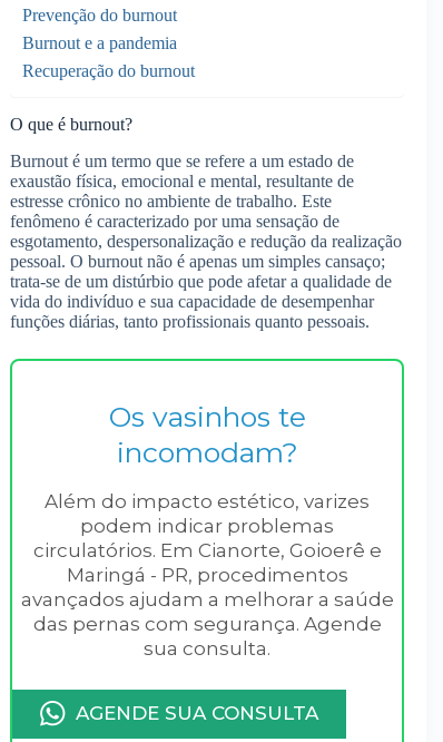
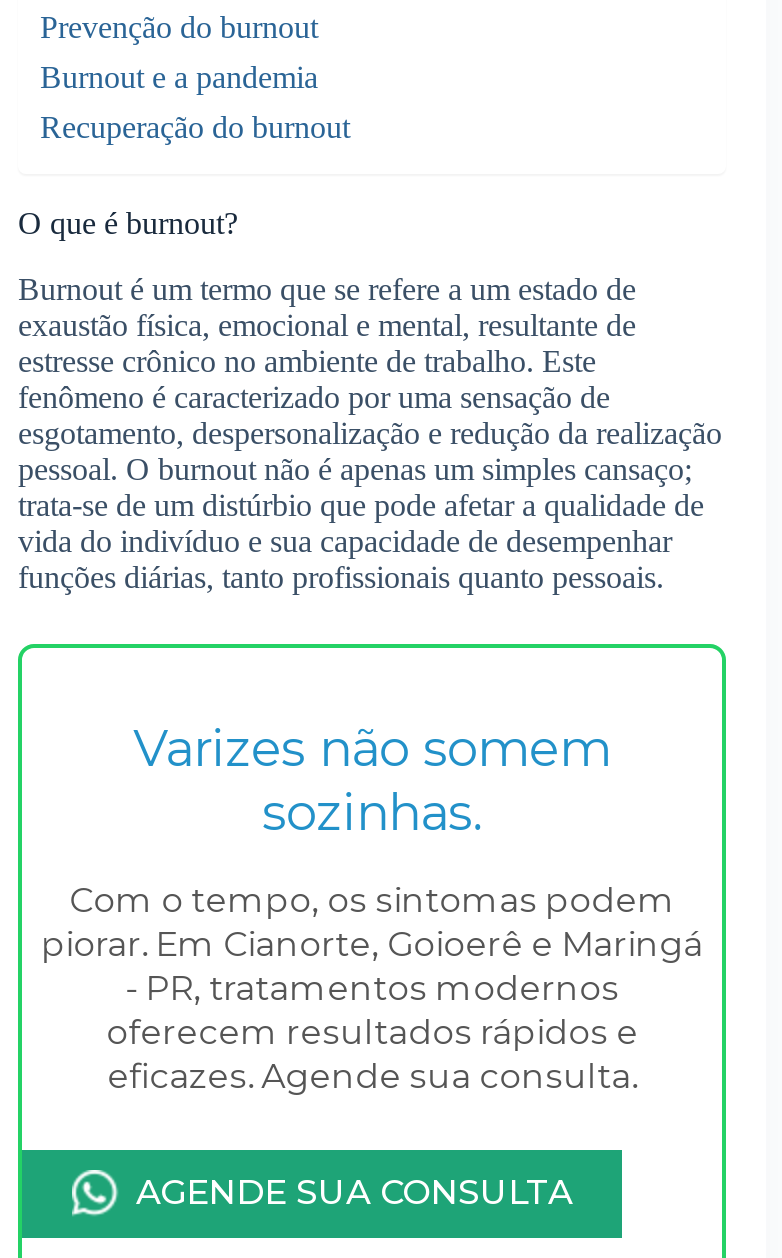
- Os vasinhos te
- incomodam?
+ Varizes não somem
+ sozinhas.

- Além do impacto estético, varizes
- podem indicar problemas
- circulatórios. Em Cianorte, Goioerê e
- Maringá - PR, procedimentos
- avançados ajudam a melhorar a saúde
- das pernas com segurança. Agende
- sua consulta.
+ Com o tempo, os sintomas podem
+ piorar. Em Cianorte, Goioerê e Maringá
+ - PR, tratamentos modernos
+ oferecem resultados rápidos e
+ eficazes. Agende sua consulta.
